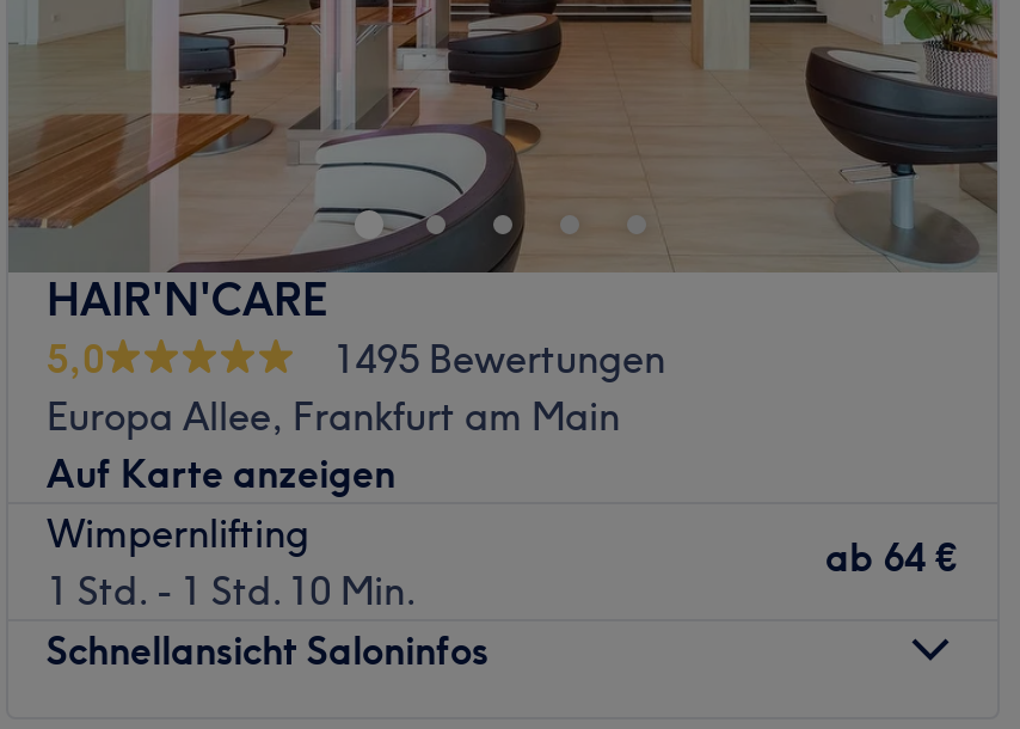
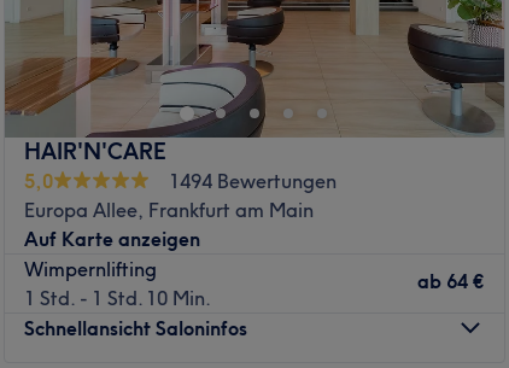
- 1495 Bewertungen
+ 1494 Bewertungen
